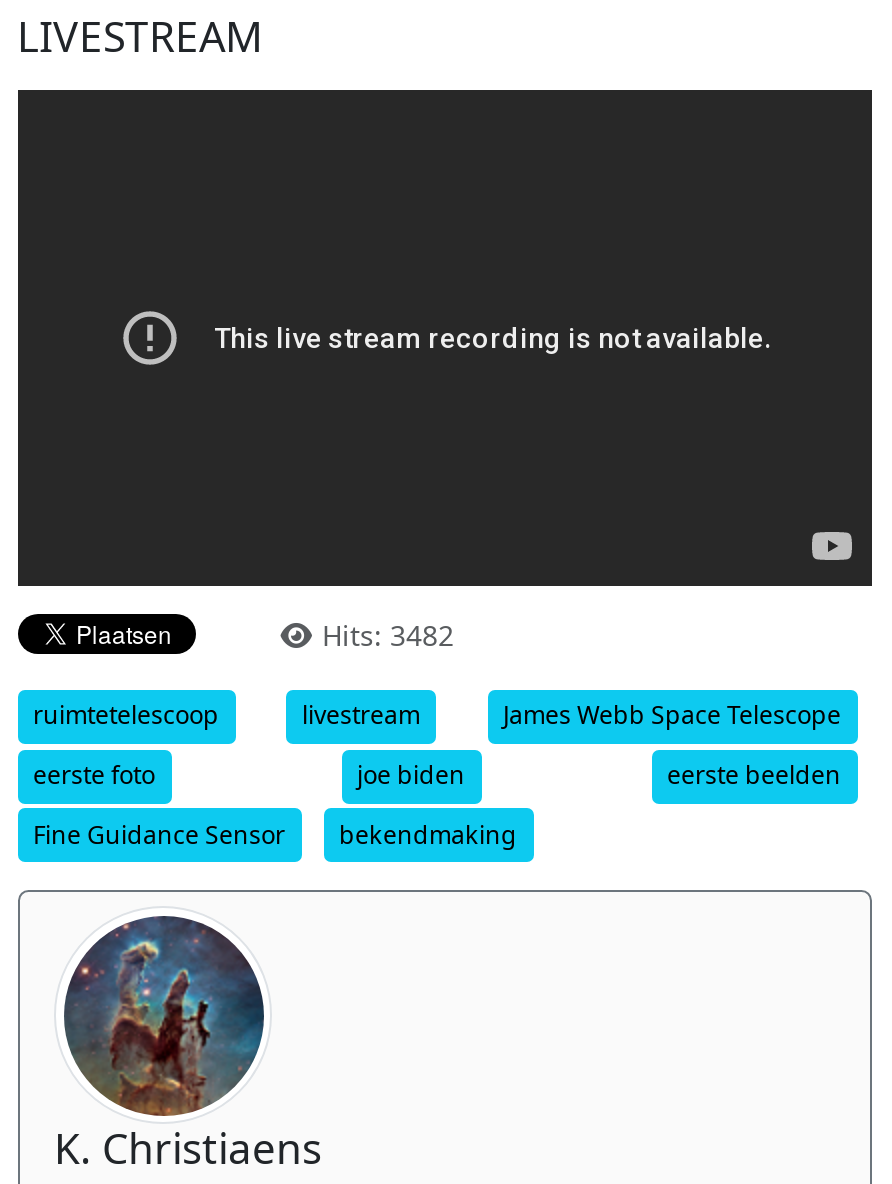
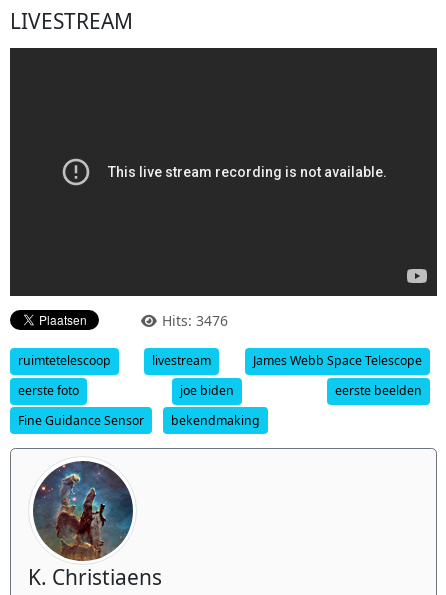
- Hits: 3482
+ Hits: 3476
